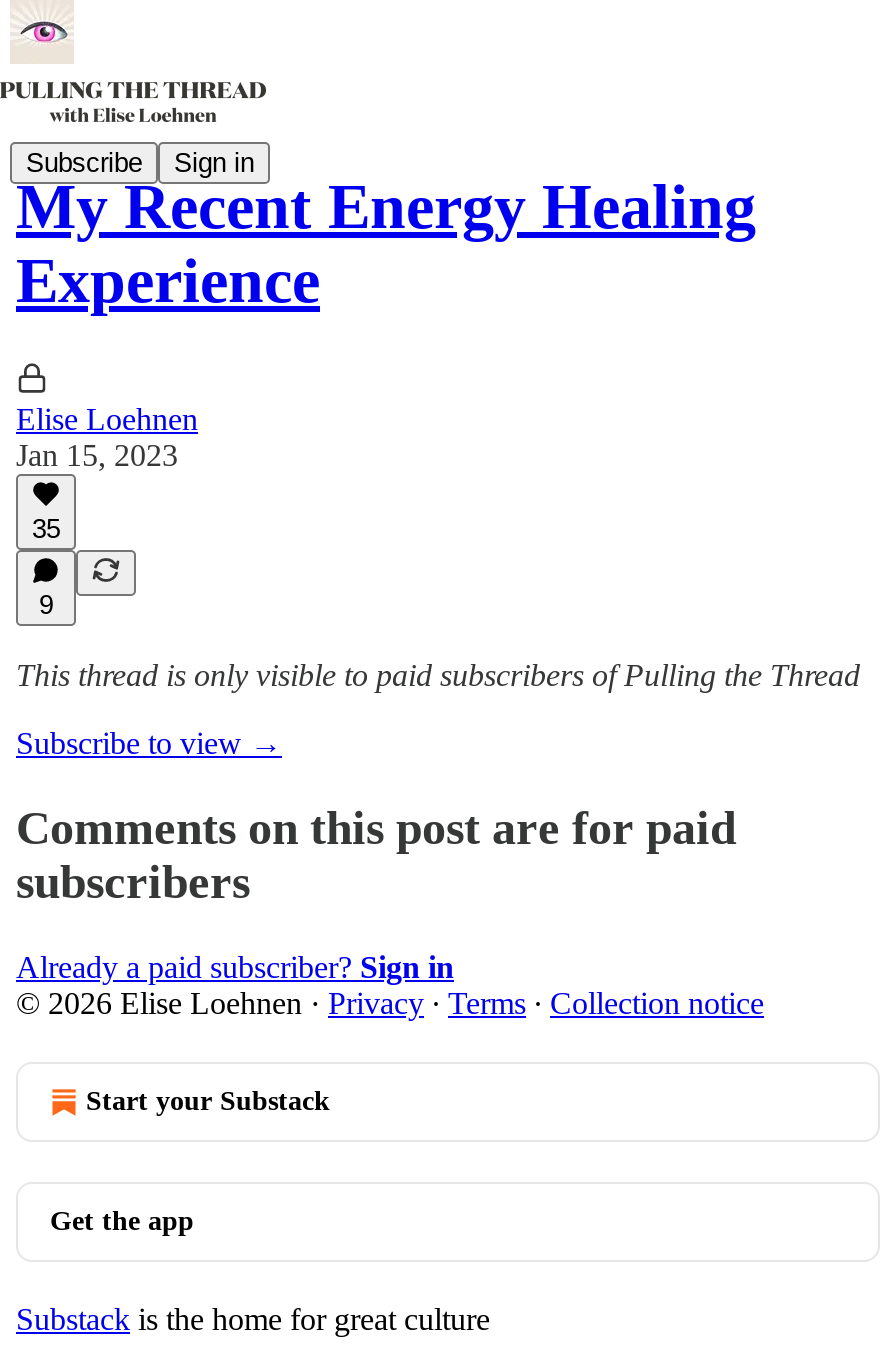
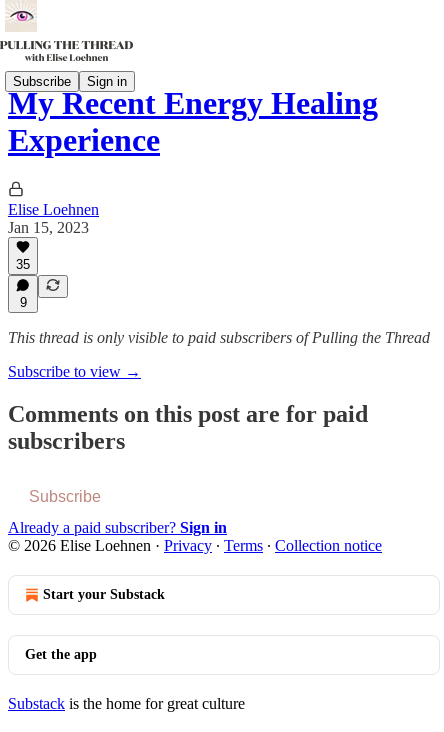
+ Subscribe
